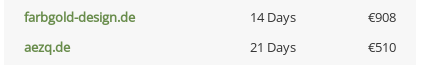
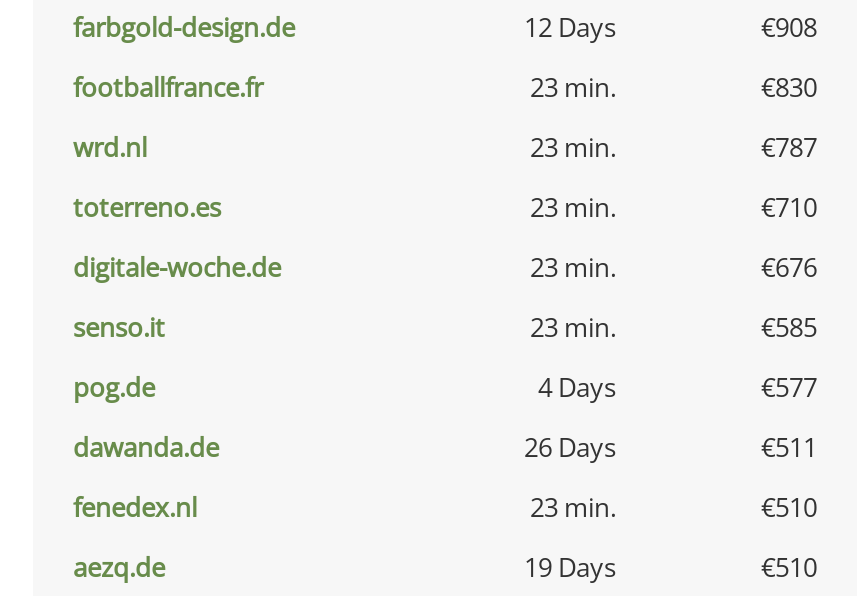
- 14 Days
+ 12 Days

+ footballfrance.fr
+ 23 min.
+ €830
+ wrd.nl
+ 23 min.
+ €787
+ toterreno.es
+ 23 min.
+ €710
+ digitale-woche.de
+ 23 min.
+ €676
+ senso.it
+ 23 min.
+ €585
+ pog.de
+ 4 Days
+ €577
+ dawanda.de
+ 26 Days
+ €511
+ fenedex.nl
+ 23 min.
+ €510

- 21 Days
+ 19 Days
